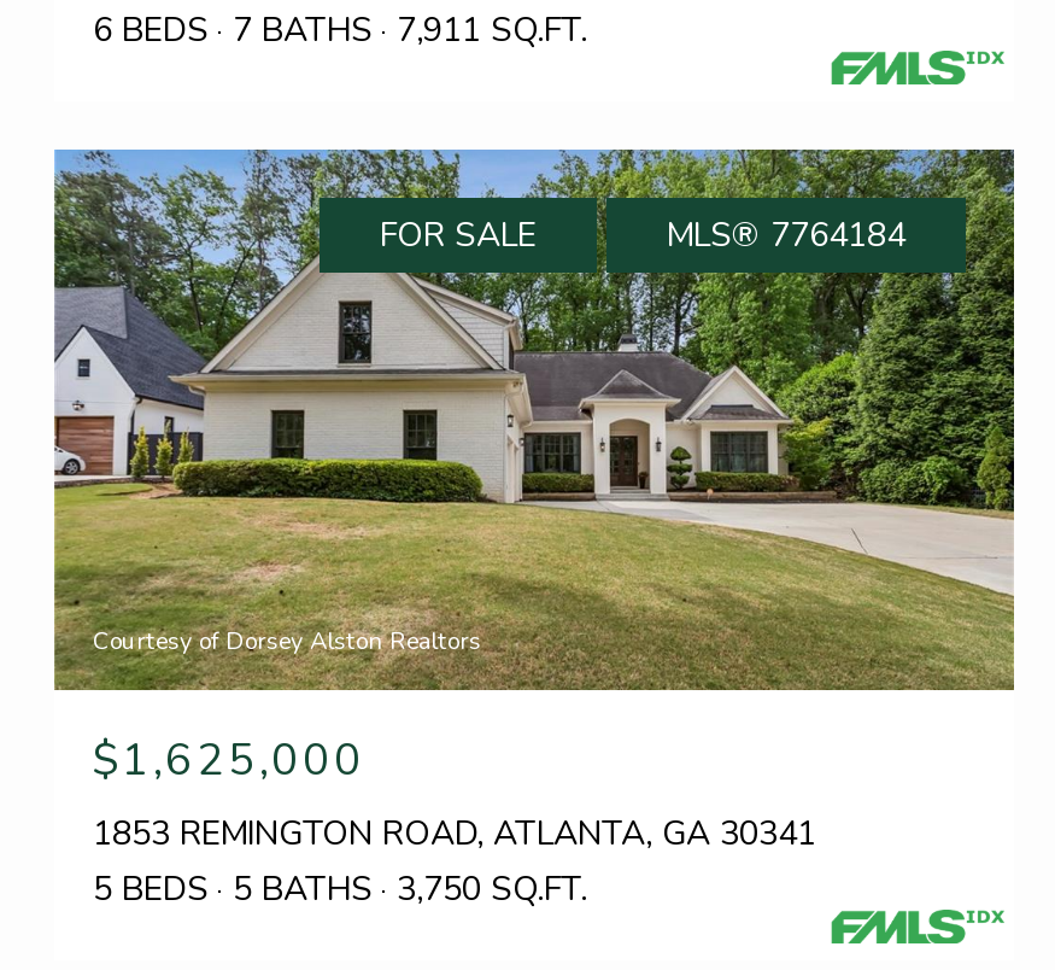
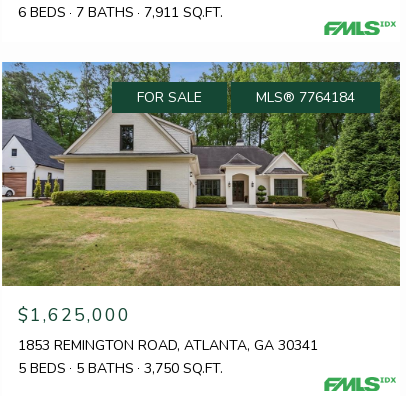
- Courtesy of Dorsey Alston Realtors
